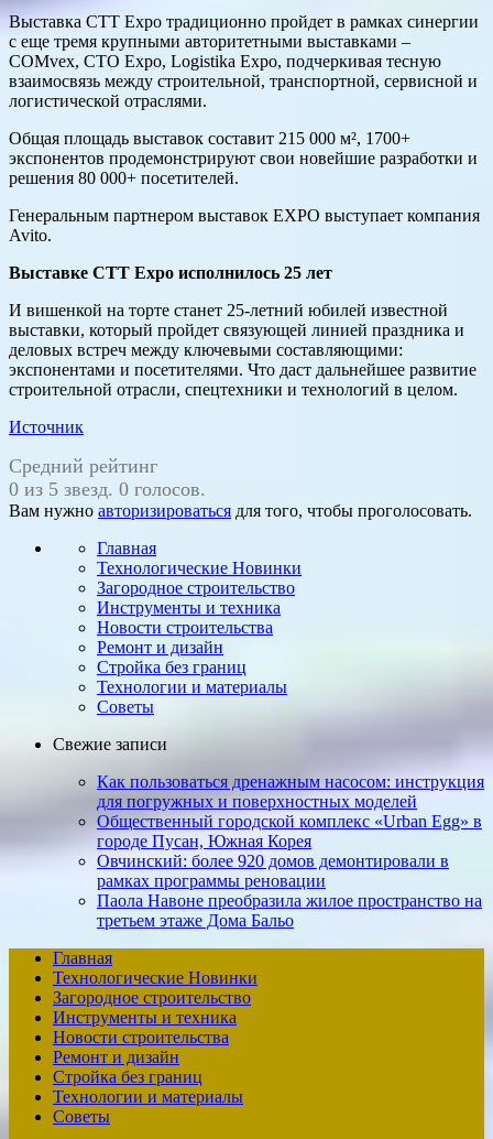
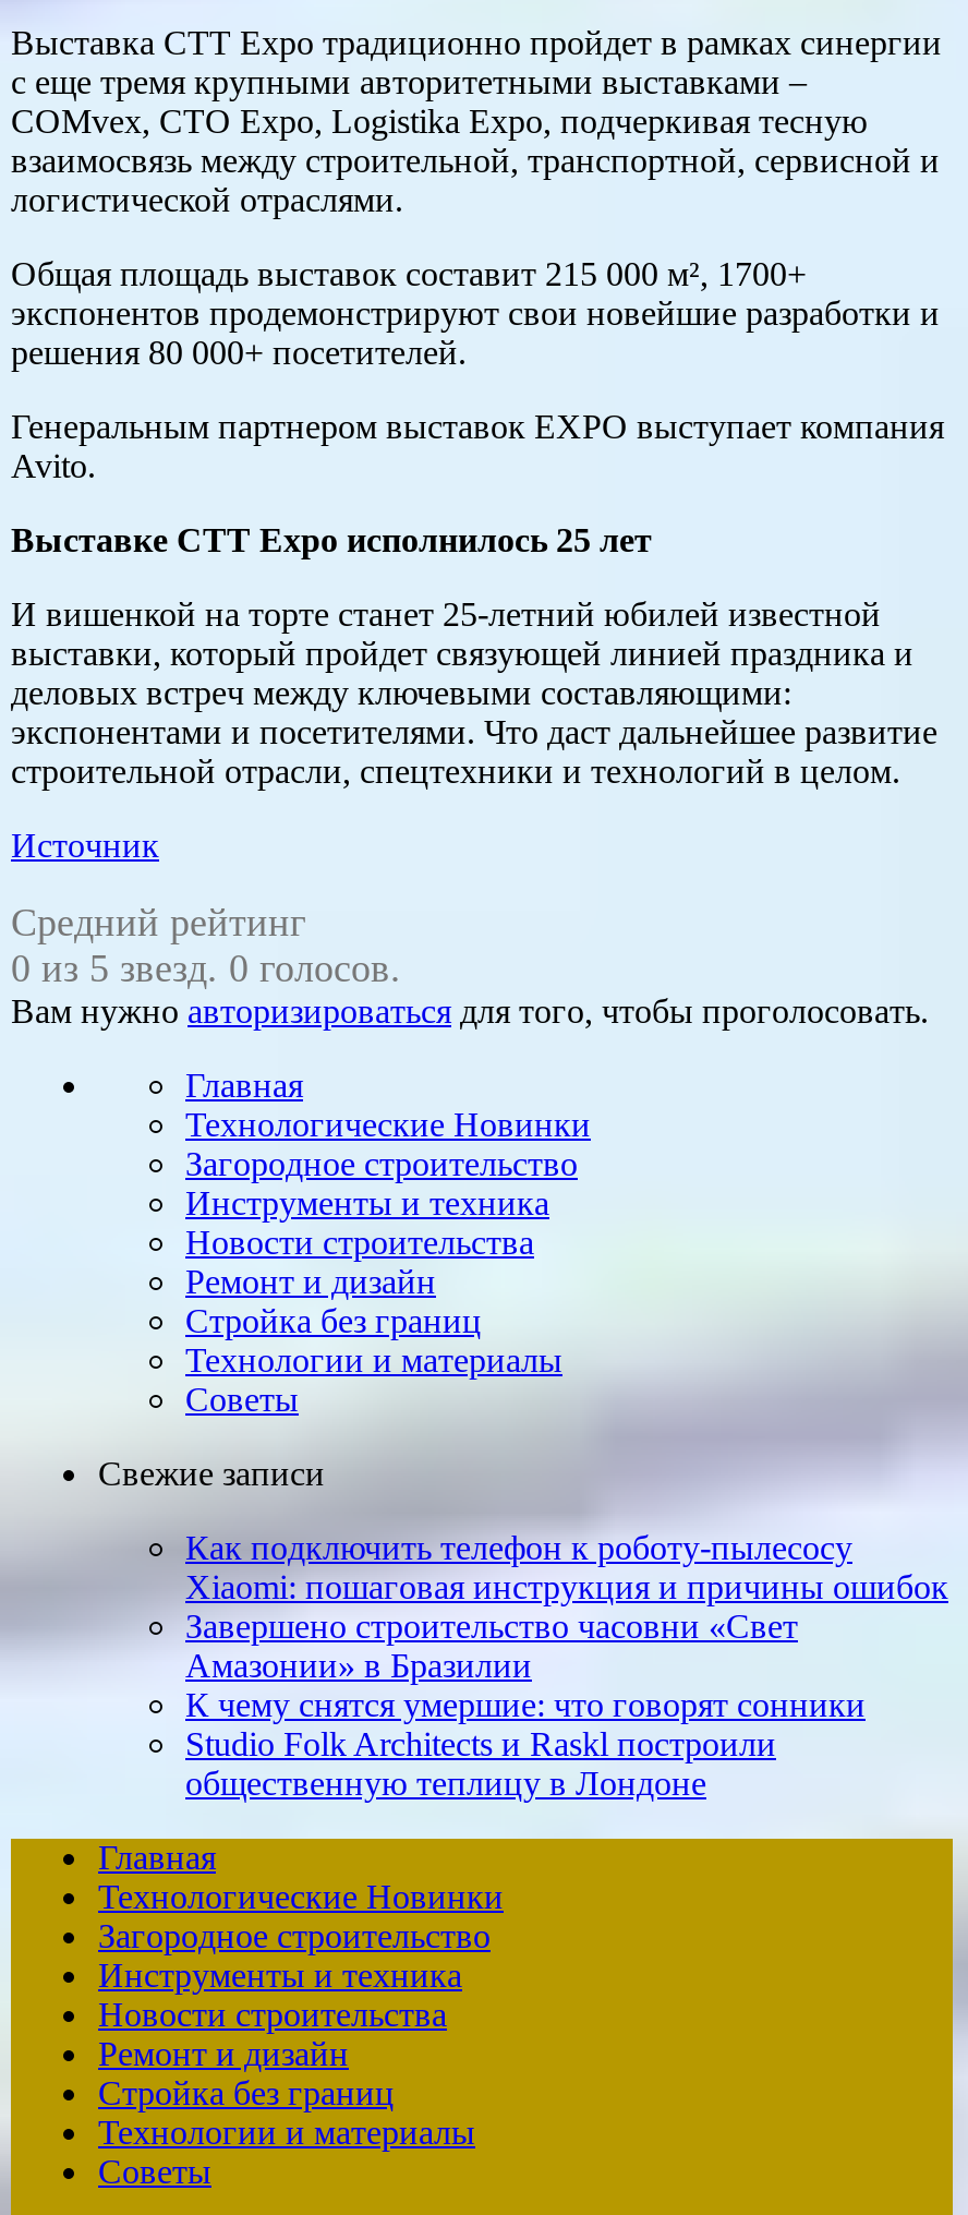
- Как пользоваться дренажным насосом: инструкция
- для погружных и поверхностных моделей
- Общественный городской комплекс «Urban Egg» в
- городе Пусан, Южная Корея
- Овчинский: более 920 домов демонтировали в
- рамках программы реновации
- Паола Навоне преобразила жилое пространство на
- третьем этаже Дома Бальо
+ Как подключить телефон к роботу-пылесосу
+ Xiaomi: пошаговая инструкция и причины ошибок
+ Завершено строительство часовни «Свет
+ Амазонии» в Бразилии
+ К чему снятся умершие: что говорят сонники
+ Studio Folk Architects и Raskl построили
+ общественную теплицу в Лондоне
